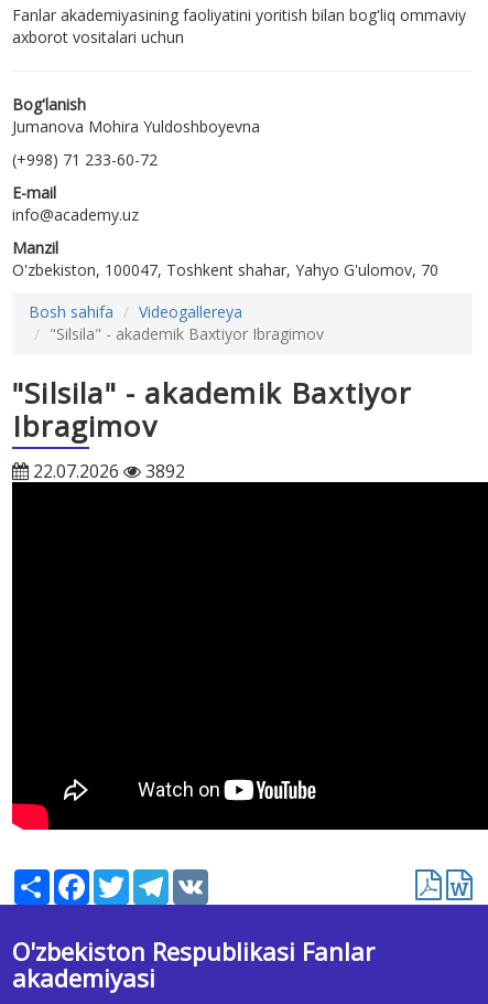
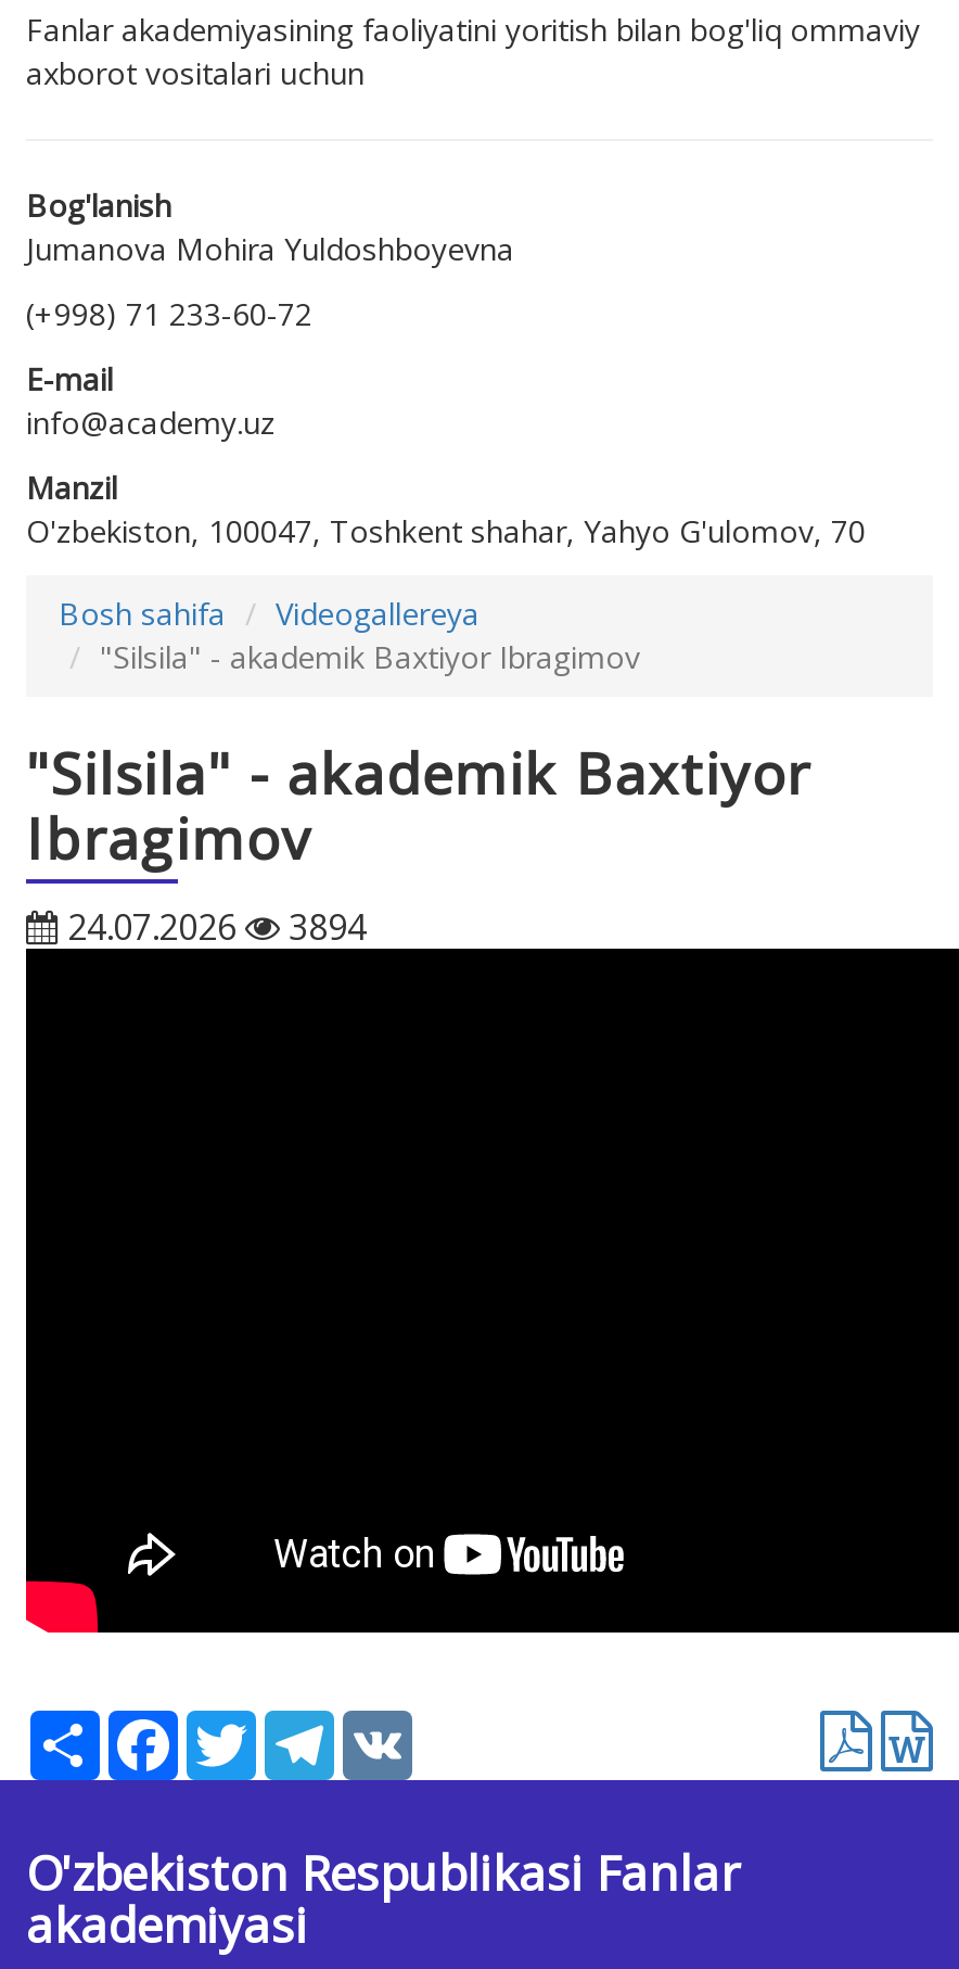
- 22.07.2026
+ 24.07.2026

- 3892
+ 3894
